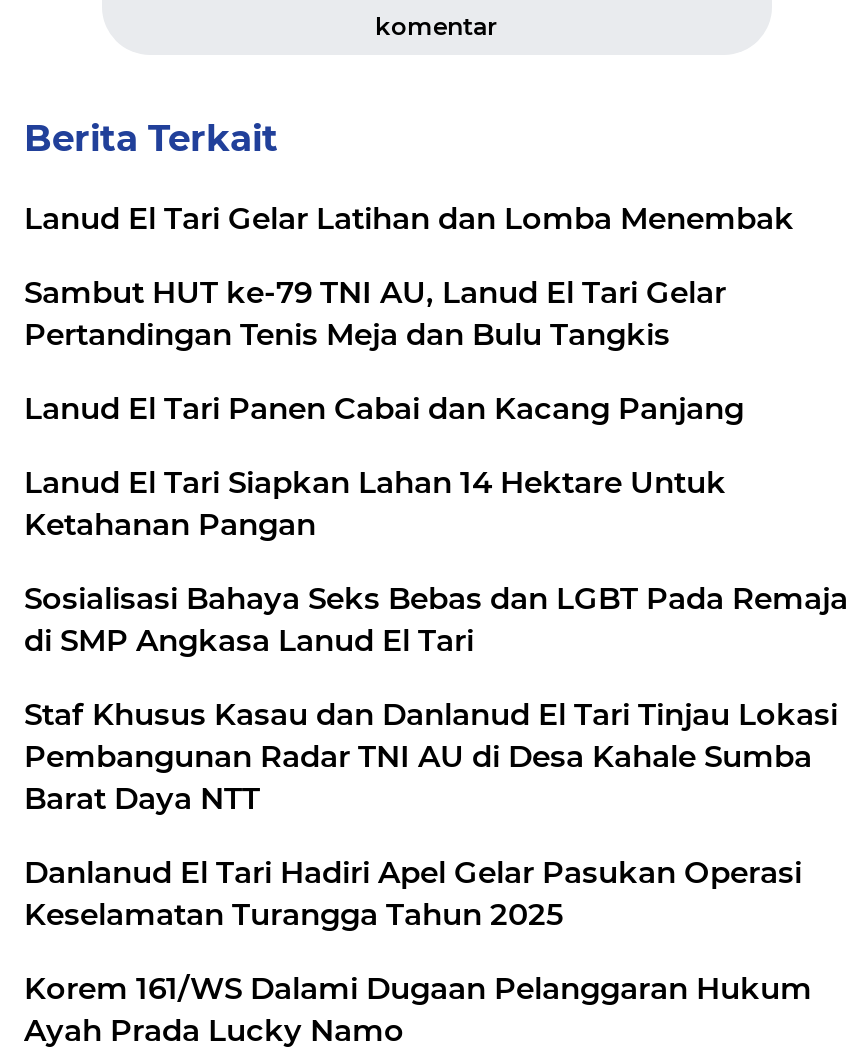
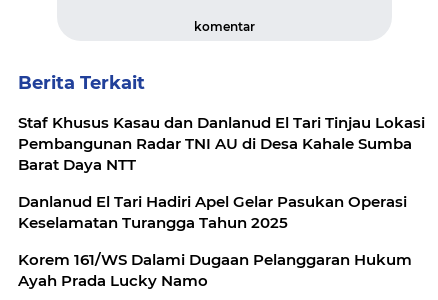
- Lanud El Tari Gelar Latihan dan Lomba Menembak
- Sambut HUT ke-79 TNI AU, Lanud El Tari Gelar
- Pertandingan Tenis Meja dan Bulu Tangkis
- Lanud El Tari Panen Cabai dan Kacang Panjang
- Lanud El Tari Siapkan Lahan 14 Hektare Untuk
- Ketahanan Pangan
- Sosialisasi Bahaya Seks Bebas dan LGBT Pada Remaja
- di SMP Angkasa Lanud El Tari
